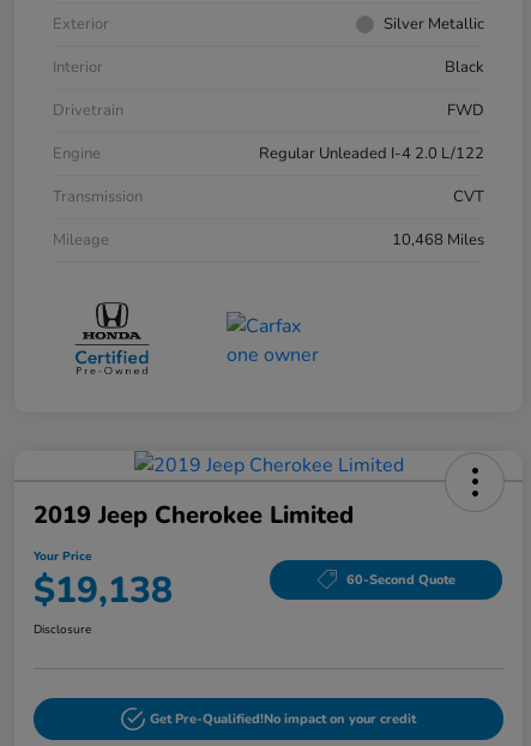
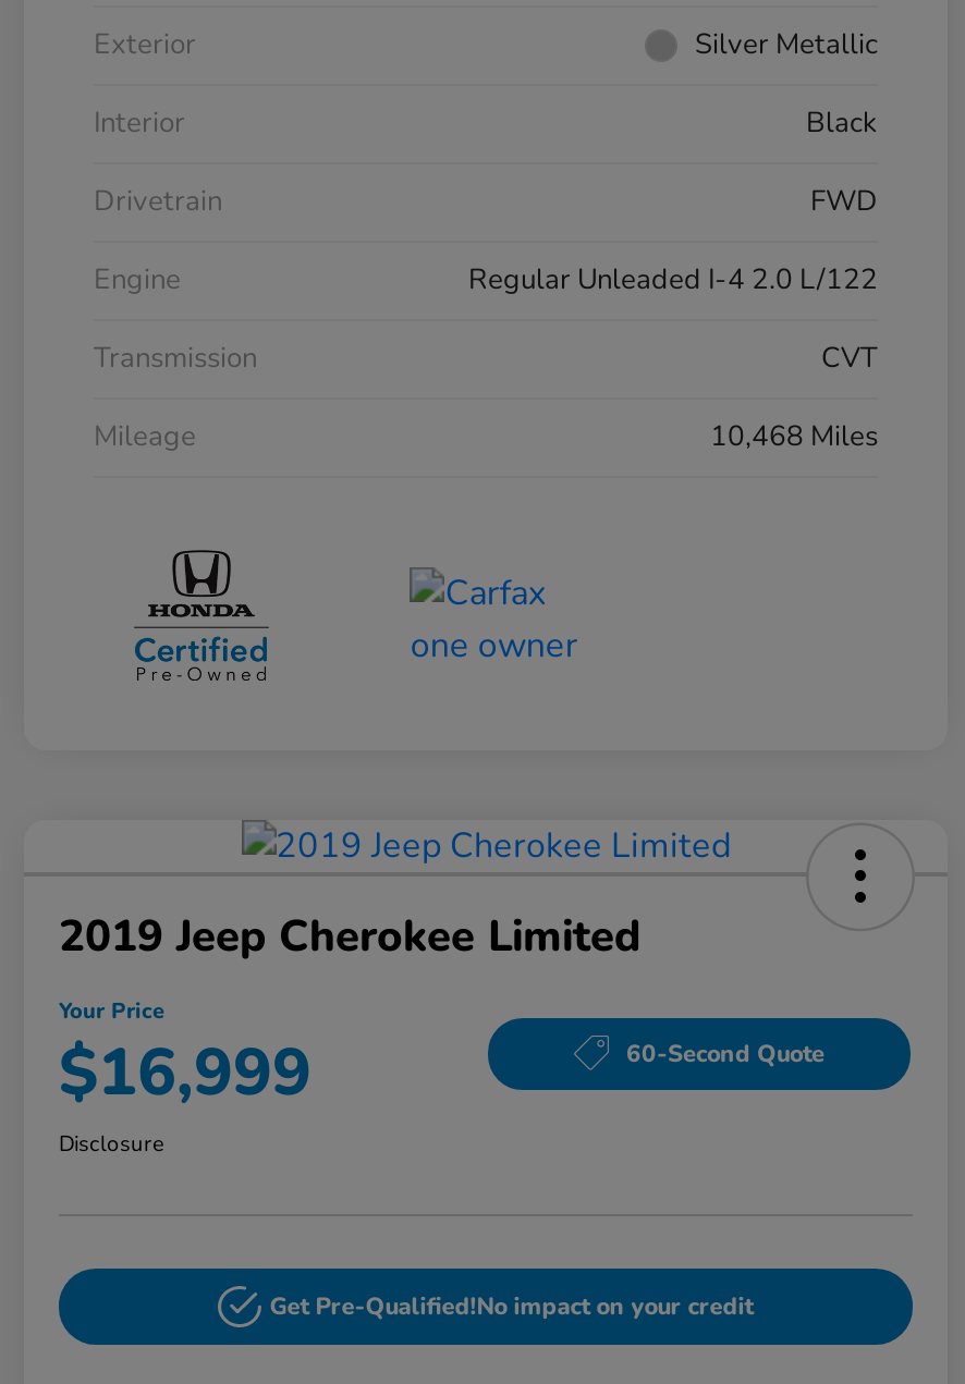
- $19,138
+ $16,999
